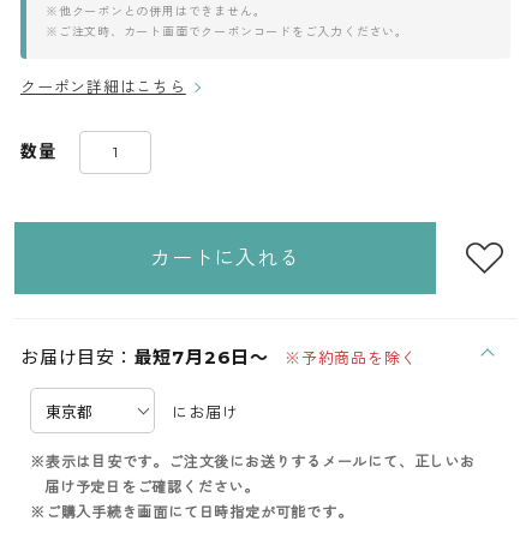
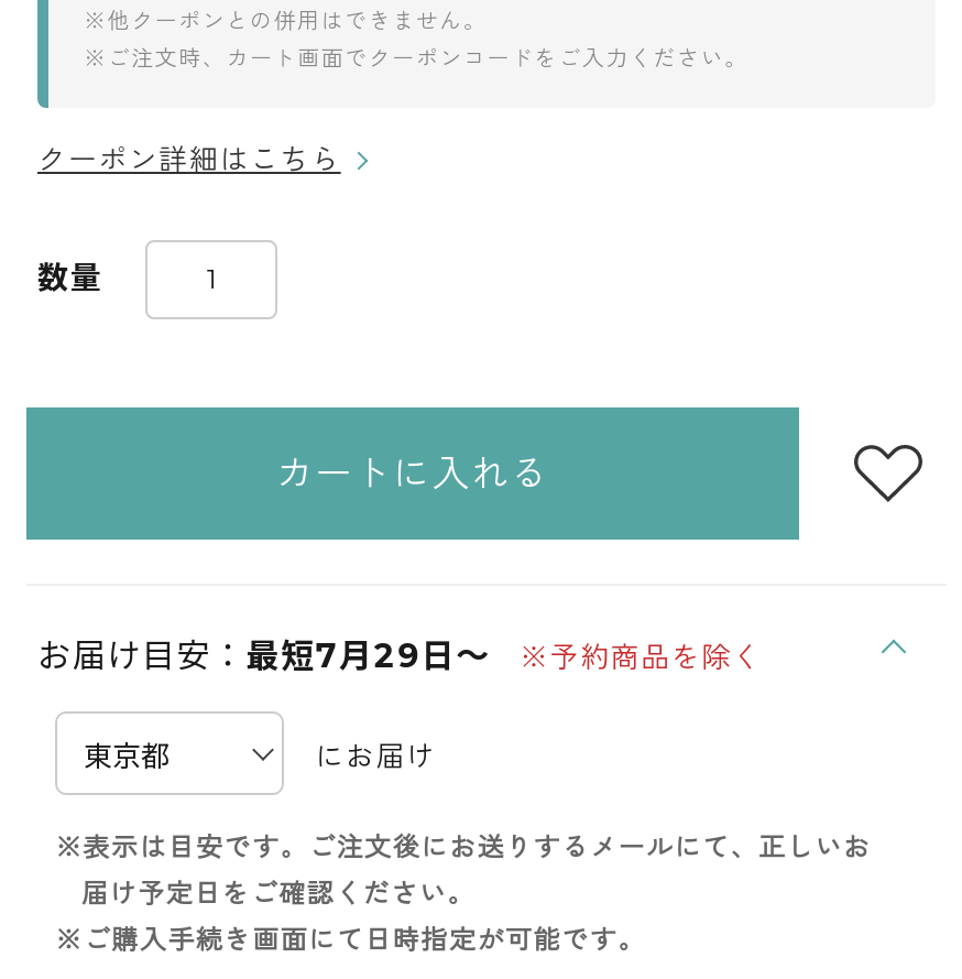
- お届け目安：最短7月26日～
+ お届け目安：最短7月29日～
